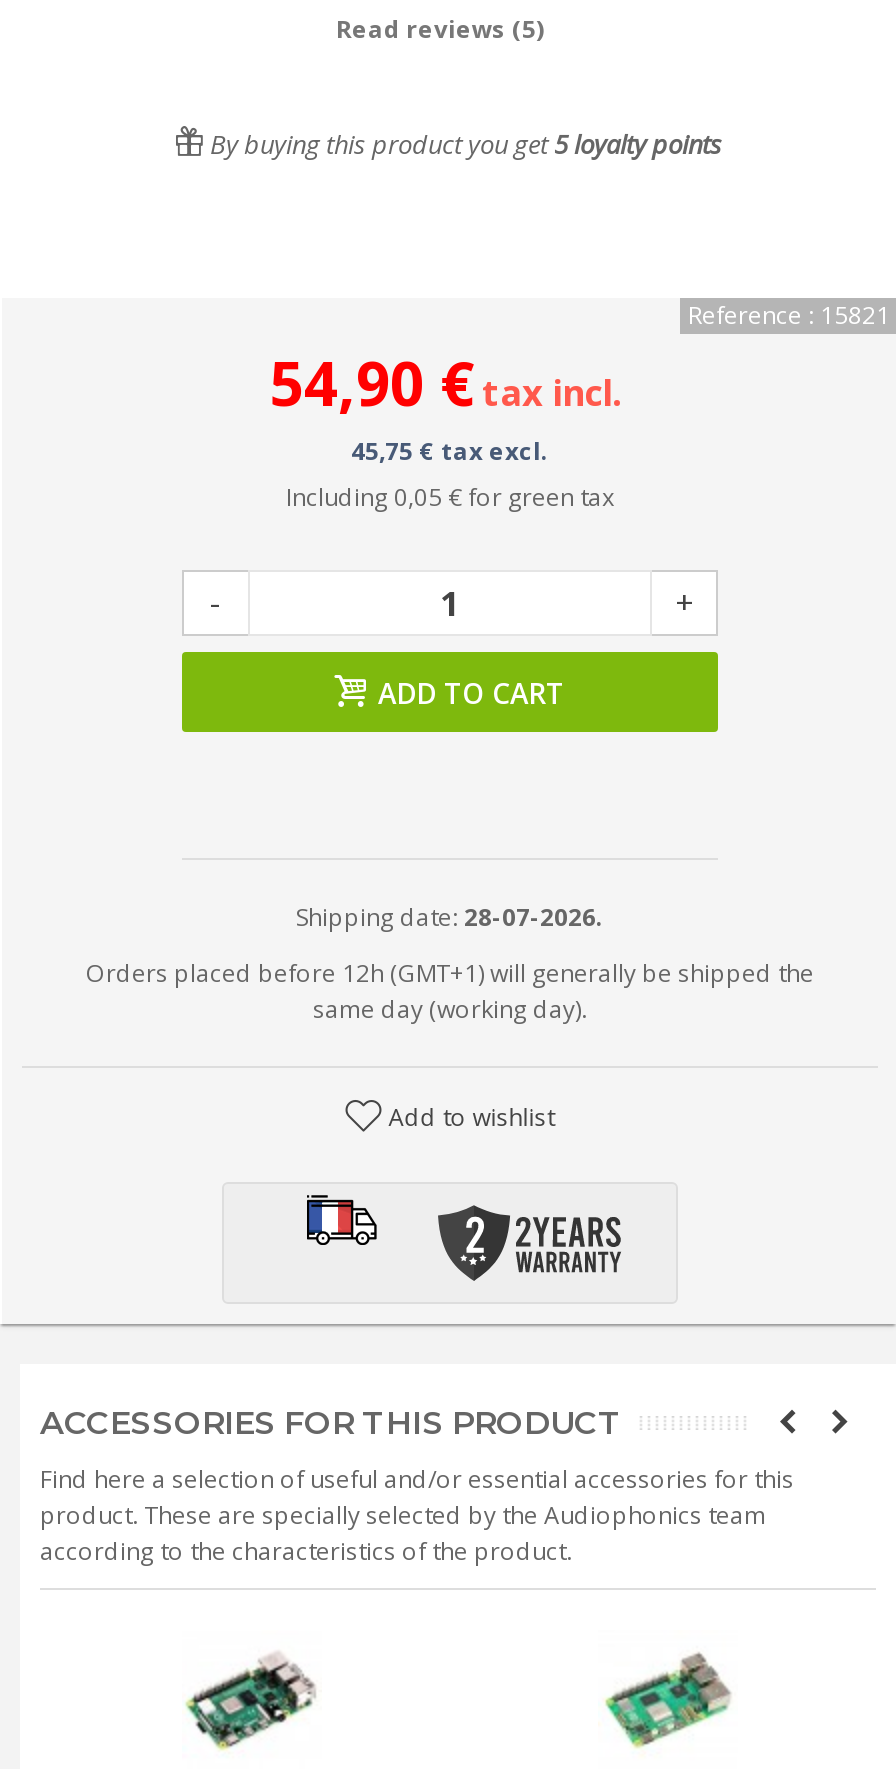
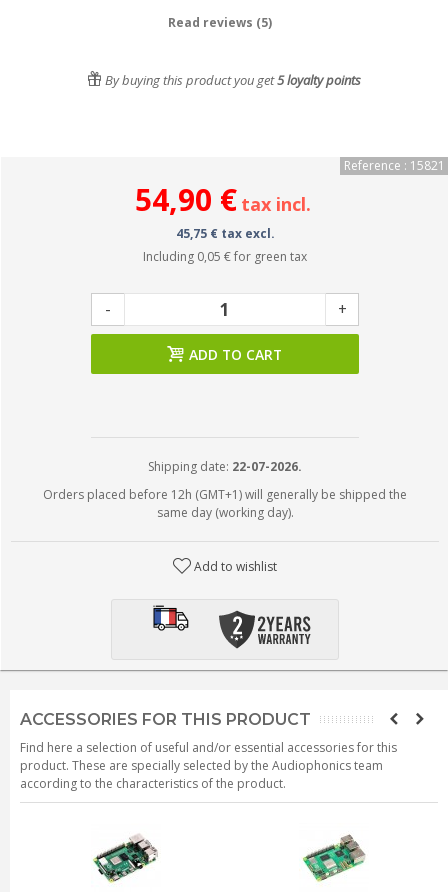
- Shipping date: 28-07-2026.
+ Shipping date: 22-07-2026.
